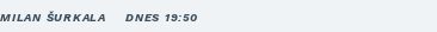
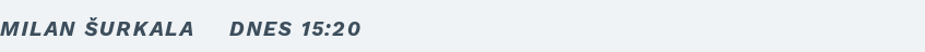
- MILAN ŠURKALA DNES 19:50
+ MILAN ŠURKALA DNES 15:20
